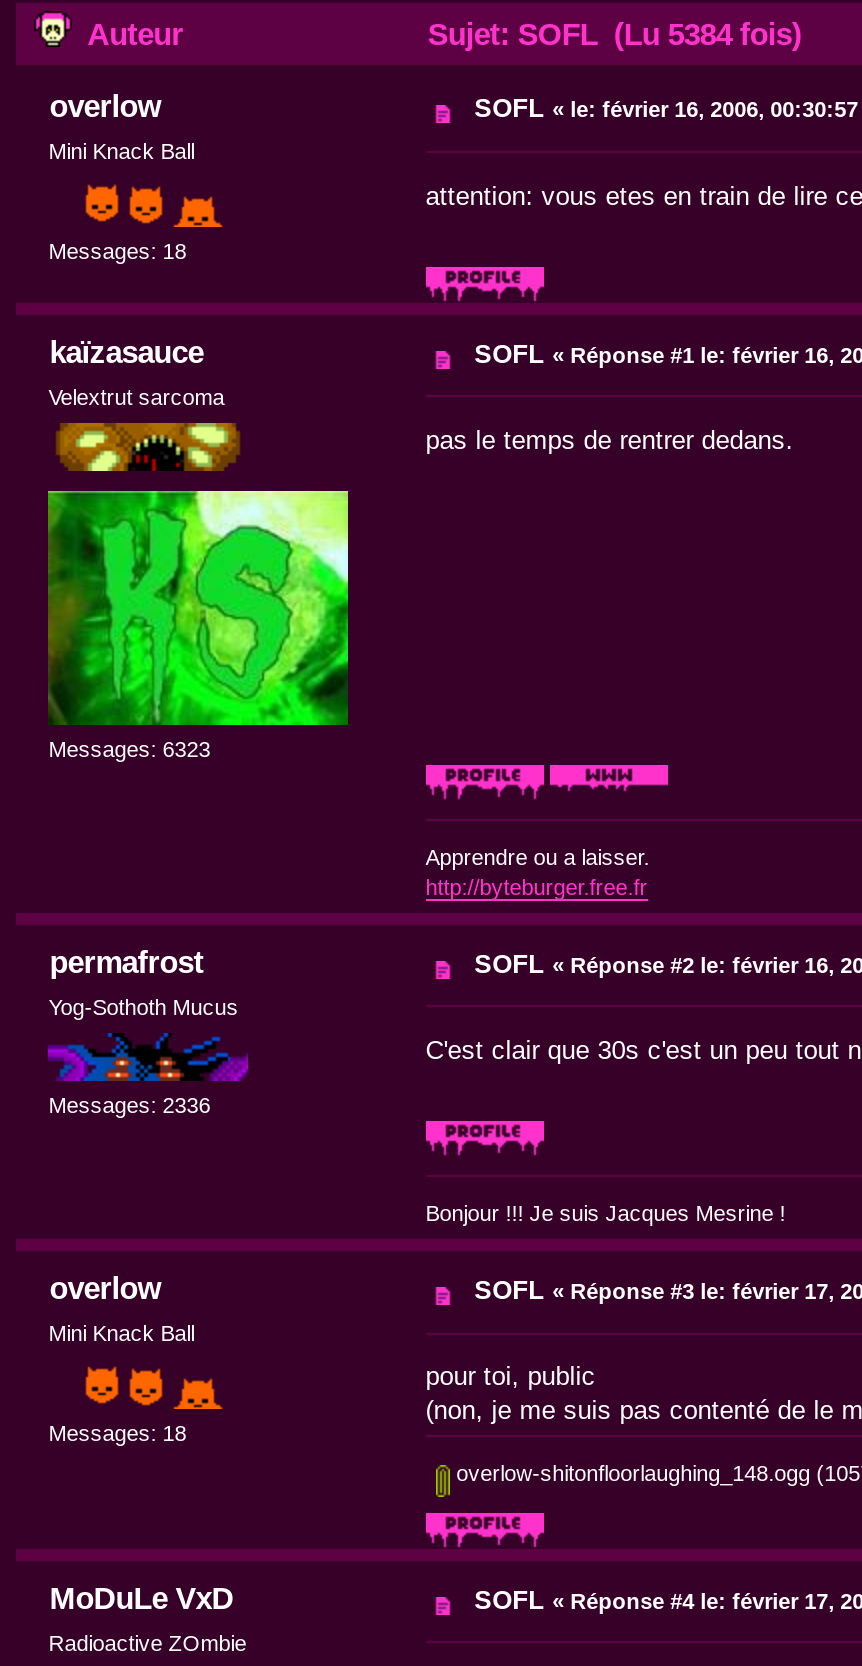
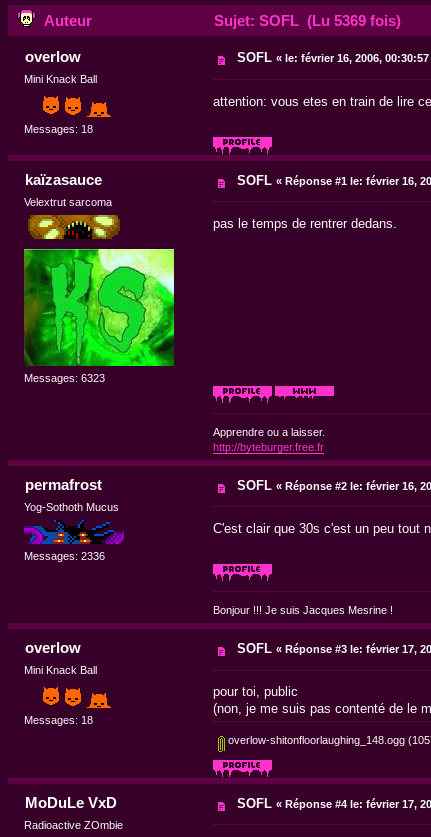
- Sujet: SOFL (Lu 5384 fois)
+ Sujet: SOFL (Lu 5369 fois)
